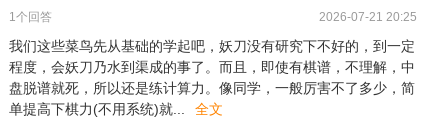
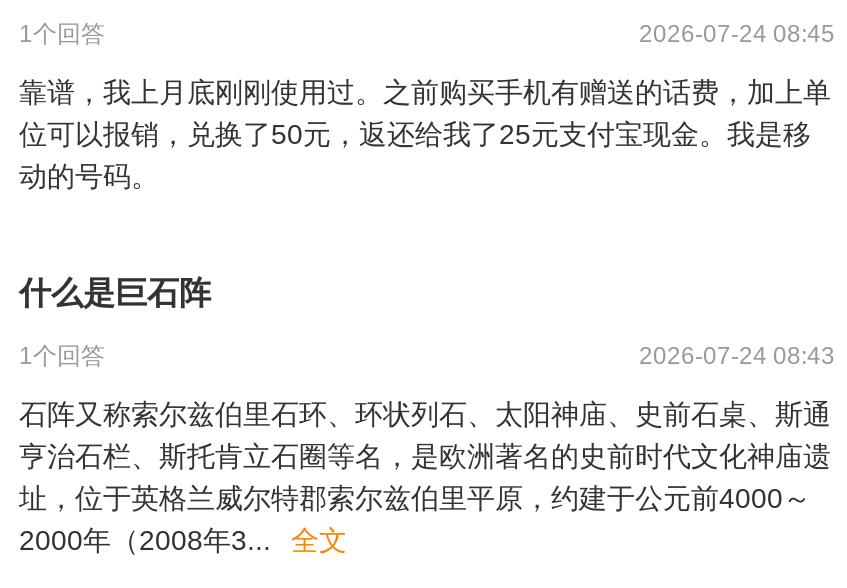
- 2026-07-21 20:25
- 我们这些菜鸟先从基础的学起吧，妖刀没有研究下不好的，到一定
- 程度，会妖刀乃水到渠成的事了。而且，即使有棋谱，不理解，中
- 盘脱谱就死，所以还是练计算力。像同学，一般厉害不了多少，简
- 单提高下棋力(不用系统)就...
+ 2026-07-24 08:45
+ 靠谱，我上月底刚刚使用过。之前购买手机有赠送的话费，加上单
+ 位可以报销，兑换了50元，返还给我了25元支付宝现金。我是移
+ 动的号码。
+ 什么是巨石阵
+ 1个回答
+ 2026-07-24 08:43
+ 石阵又称索尔兹伯里石环、环状列石、太阳神庙、史前石桌、斯通
+ 亨治石栏、斯托肯立石圈等名，是欧洲著名的史前时代文化神庙遗
+ 址，位于英格兰威尔特郡索尔兹伯里平原，约建于公元前4000～
+ 2000年（2008年3...
